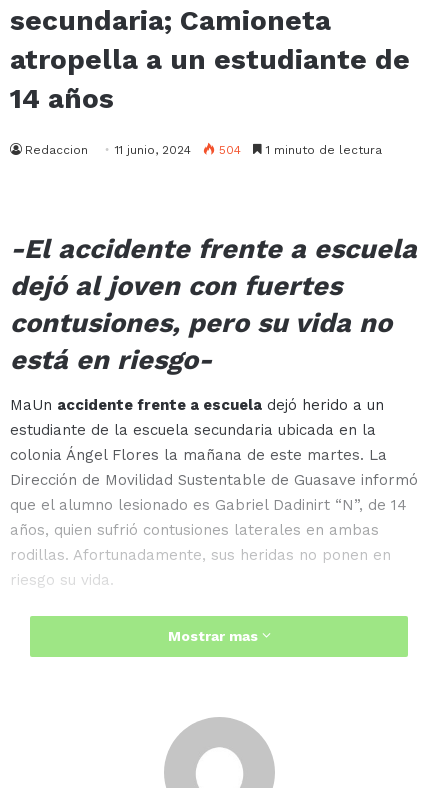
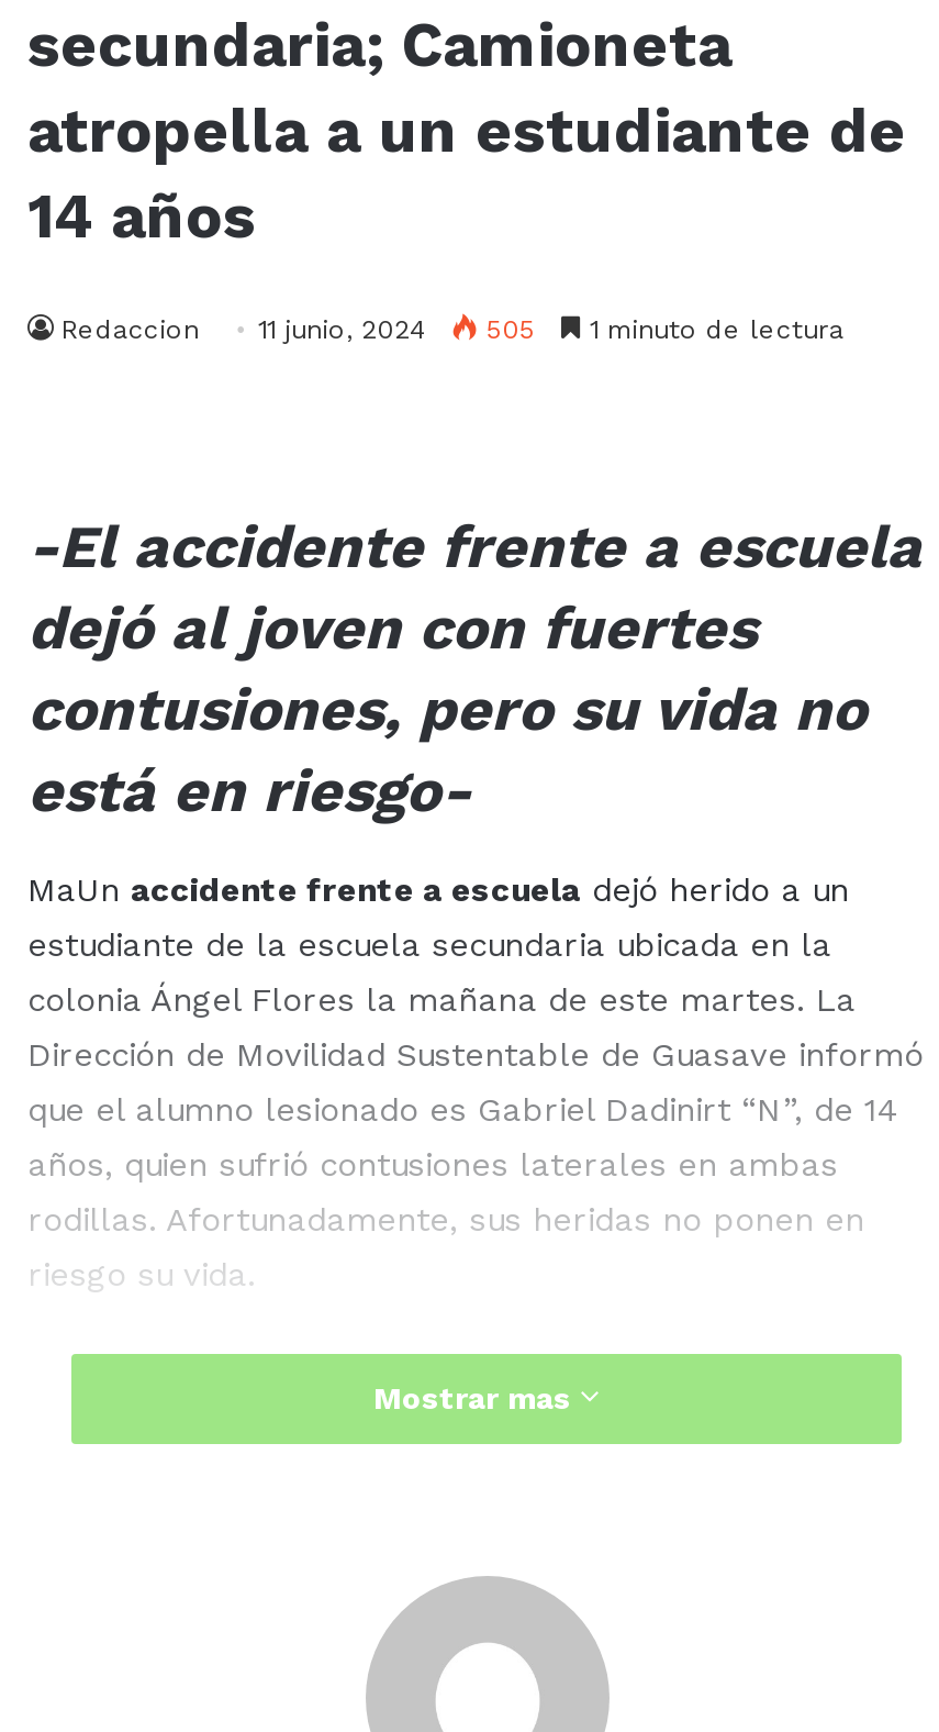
- Redaccion 11 junio, 2024 504 1 minuto de lectura
+ Redaccion 11 junio, 2024 505 1 minuto de lectura
